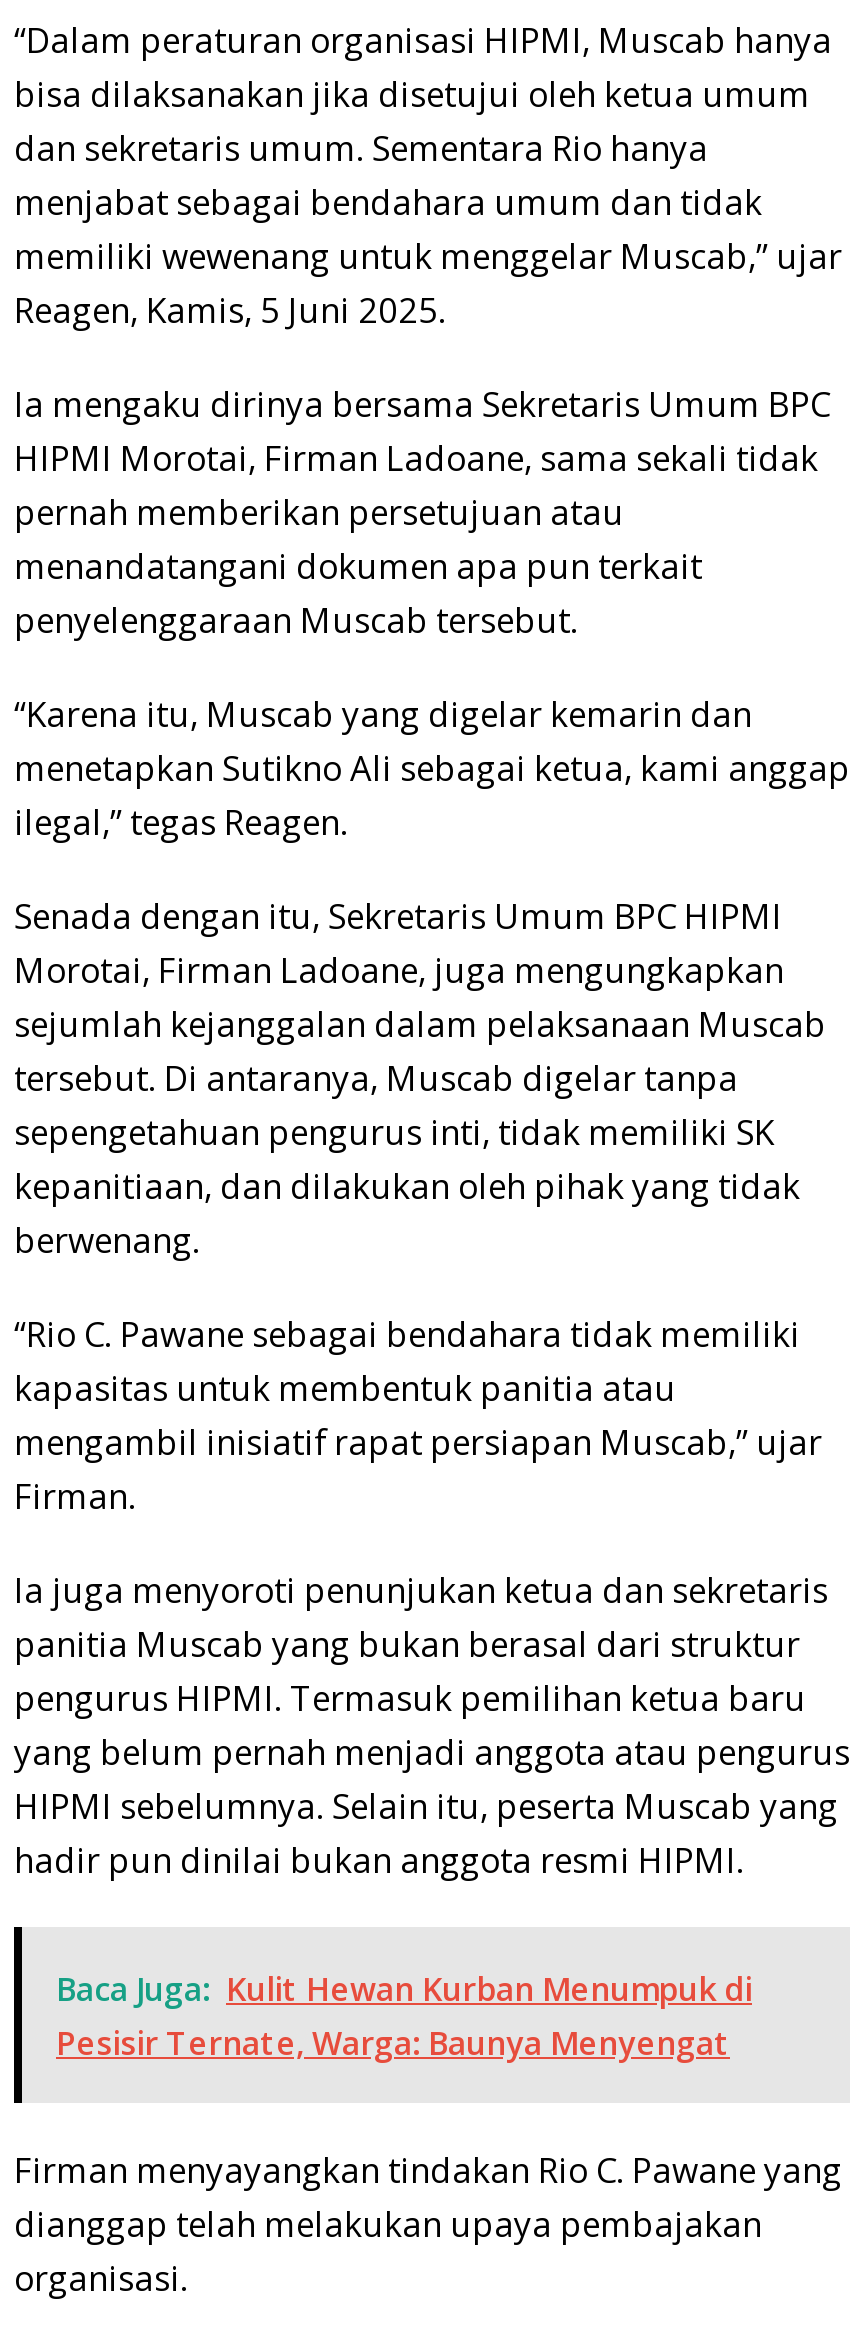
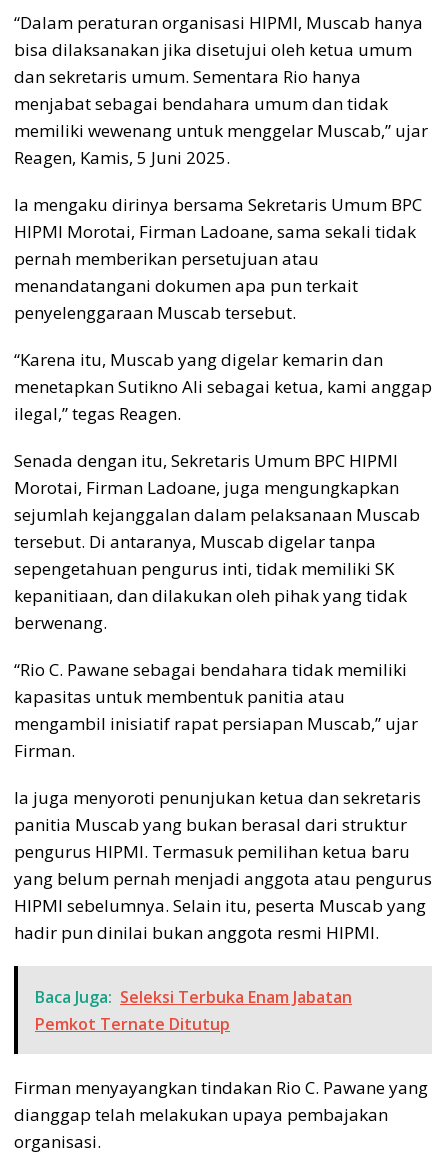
- Baca Juga: Kulit Hewan Kurban Menumpuk di
- Pesisir Ternate, Warga: Baunya Menyengat
+ Baca Juga: Seleksi Terbuka Enam Jabatan
+ Pemkot Ternate Ditutup
